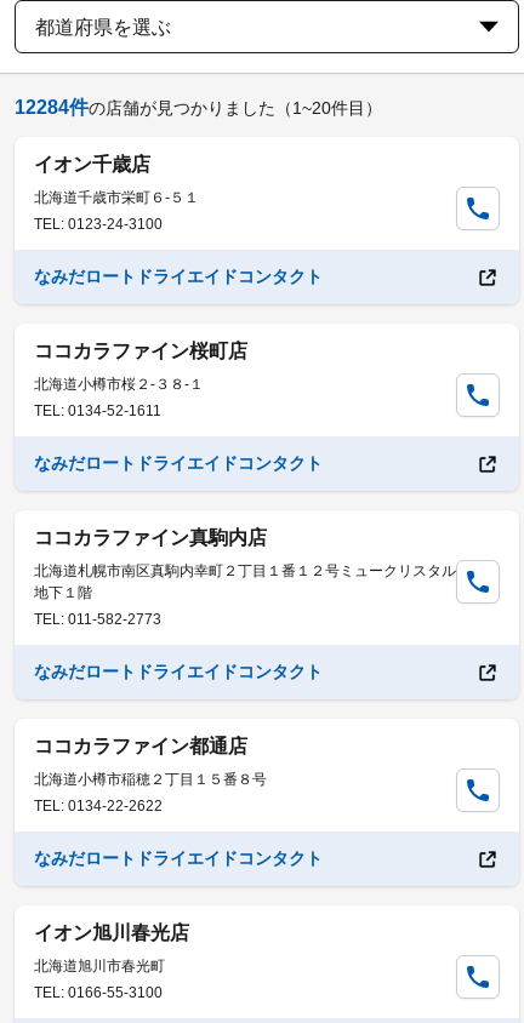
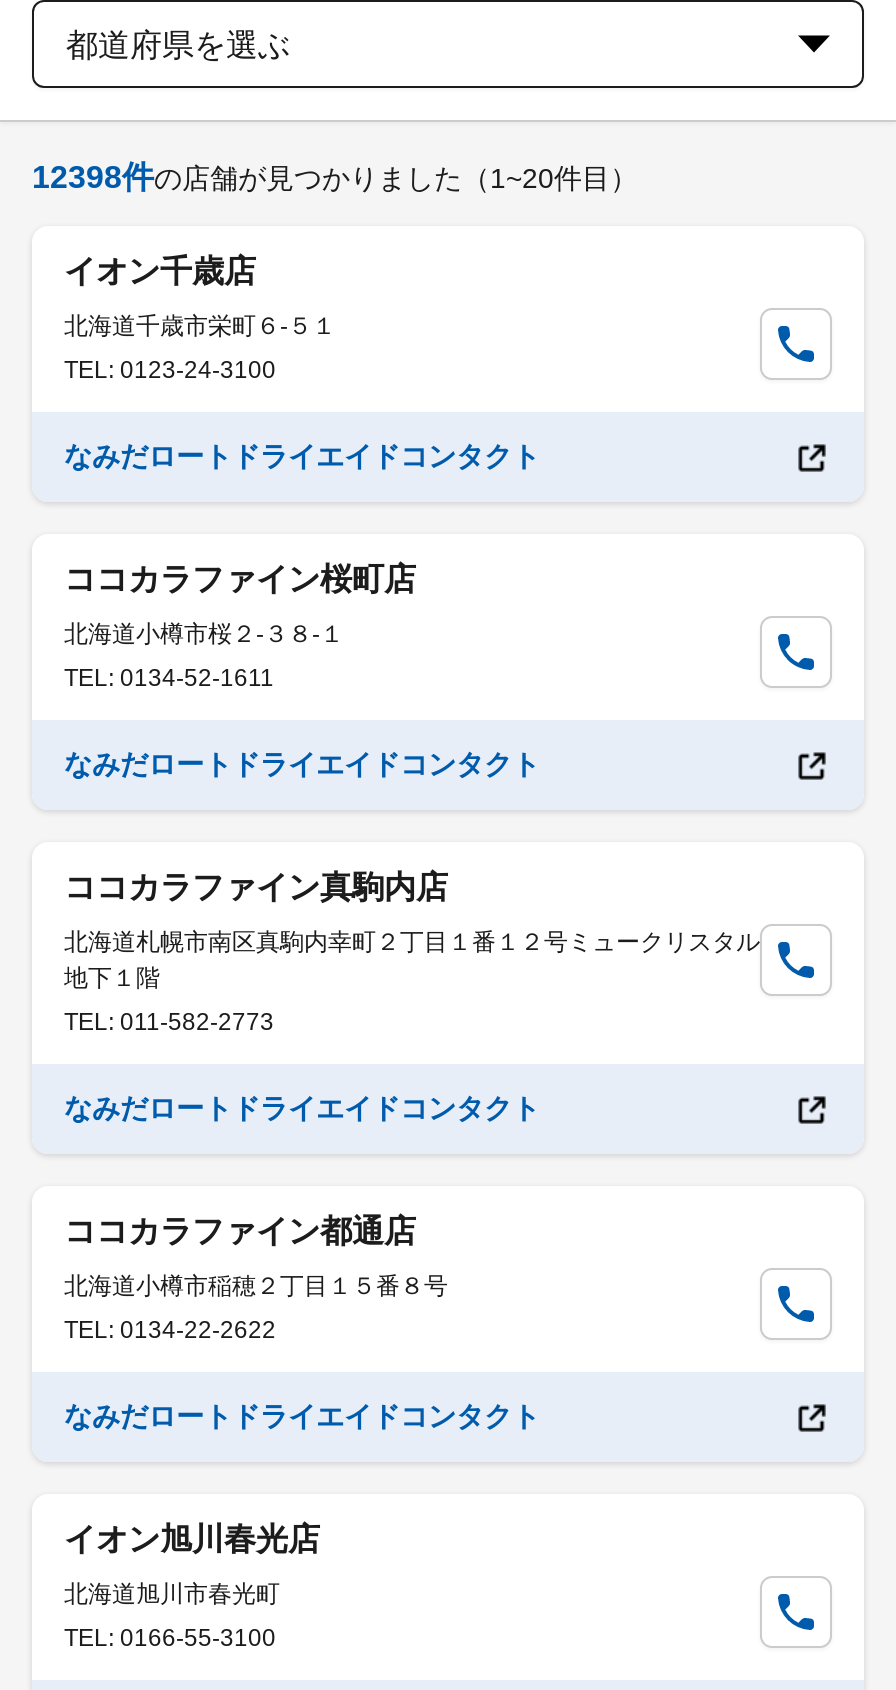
- 12284件の店舗が見つかりました（1~20件目）
+ 12398件の店舗が見つかりました（1~20件目）
